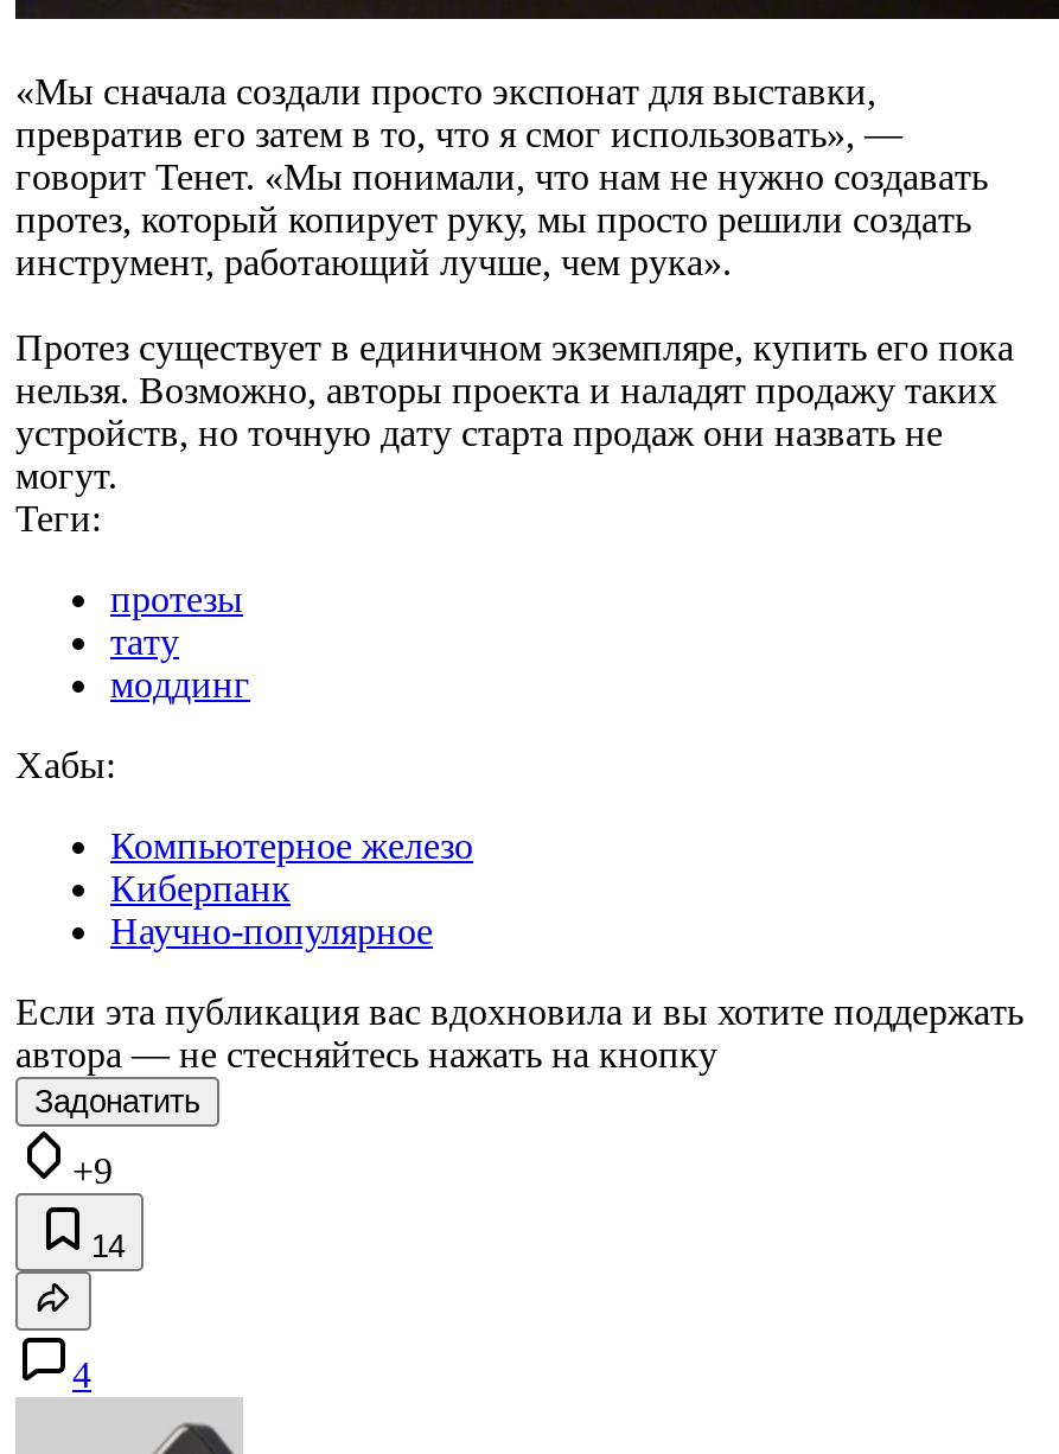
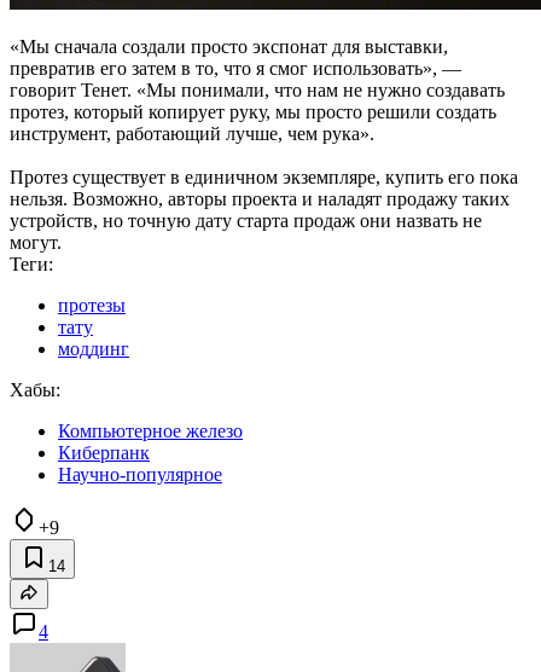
- Если эта публикация вас вдохновила и вы хотите поддержать
- автора — не стесняйтесь нажать на кнопку
- Задонатить
